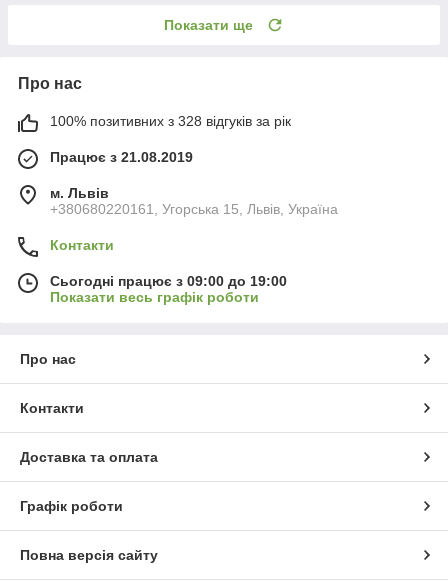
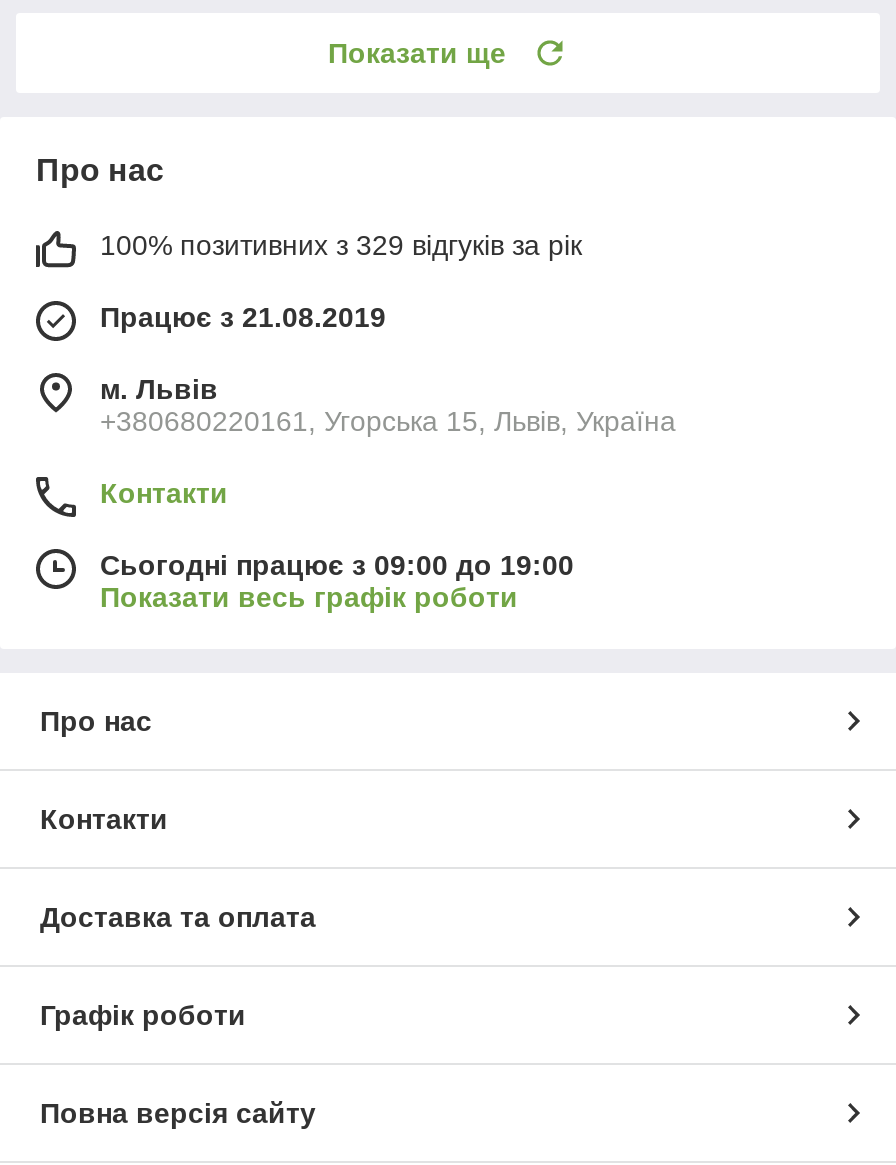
- 100% позитивних з 328 відгуків за рік
+ 100% позитивних з 329 відгуків за рік
